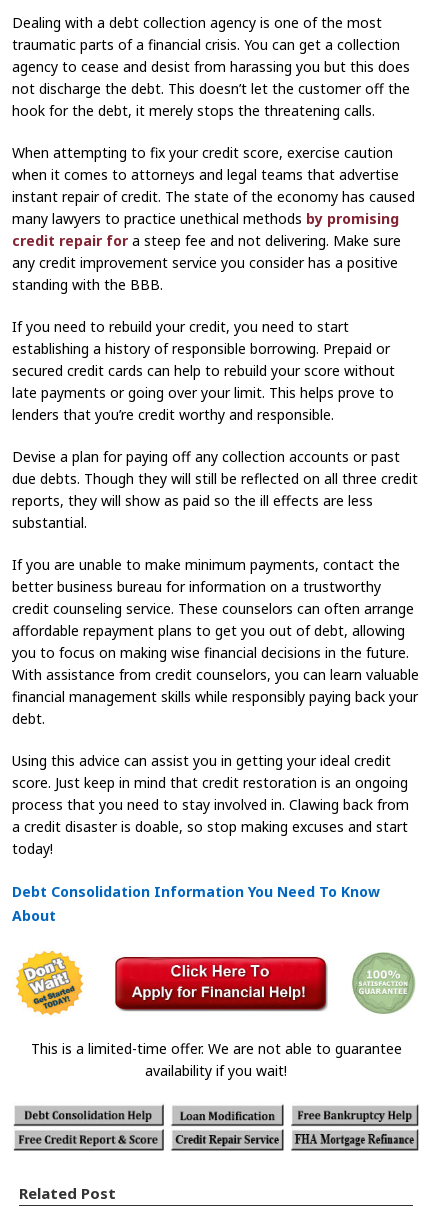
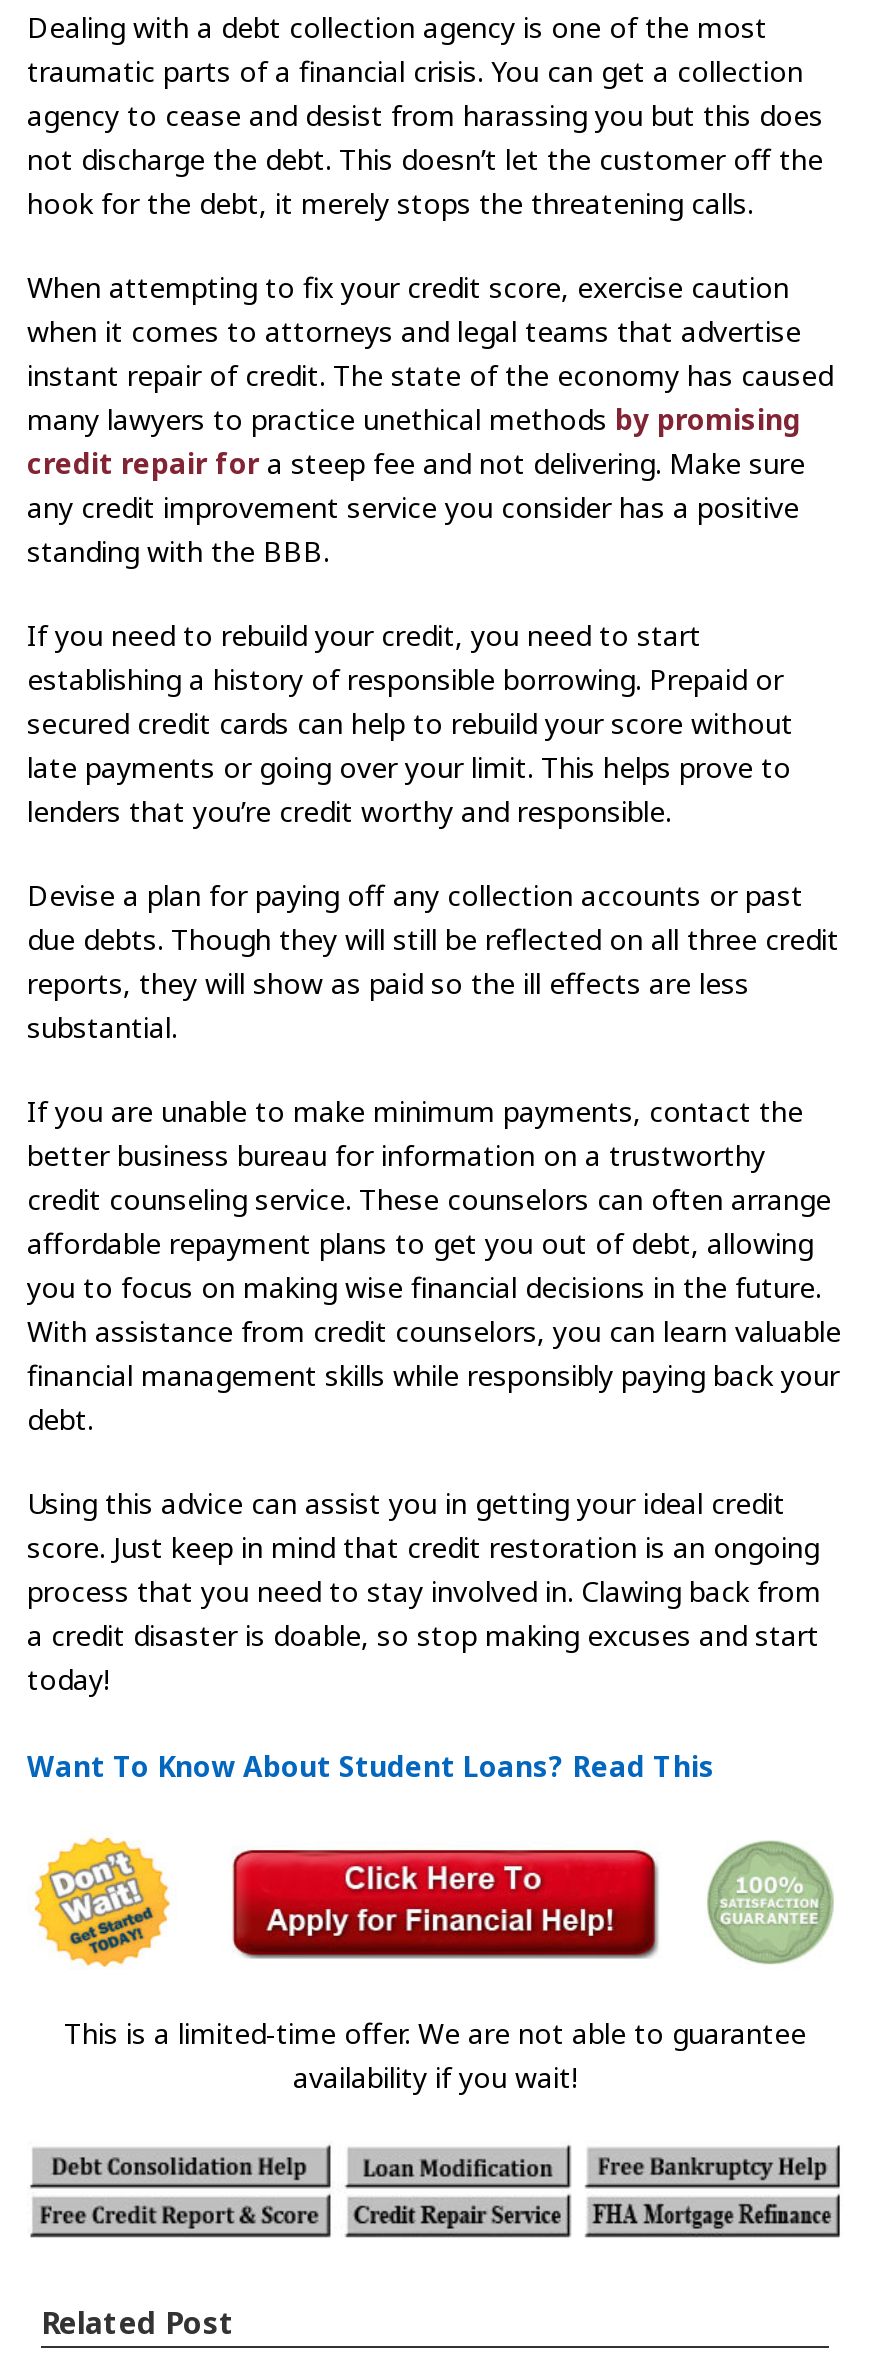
- Debt Consolidation Information You Need To Know
- About
+ Want To Know About Student Loans? Read This
